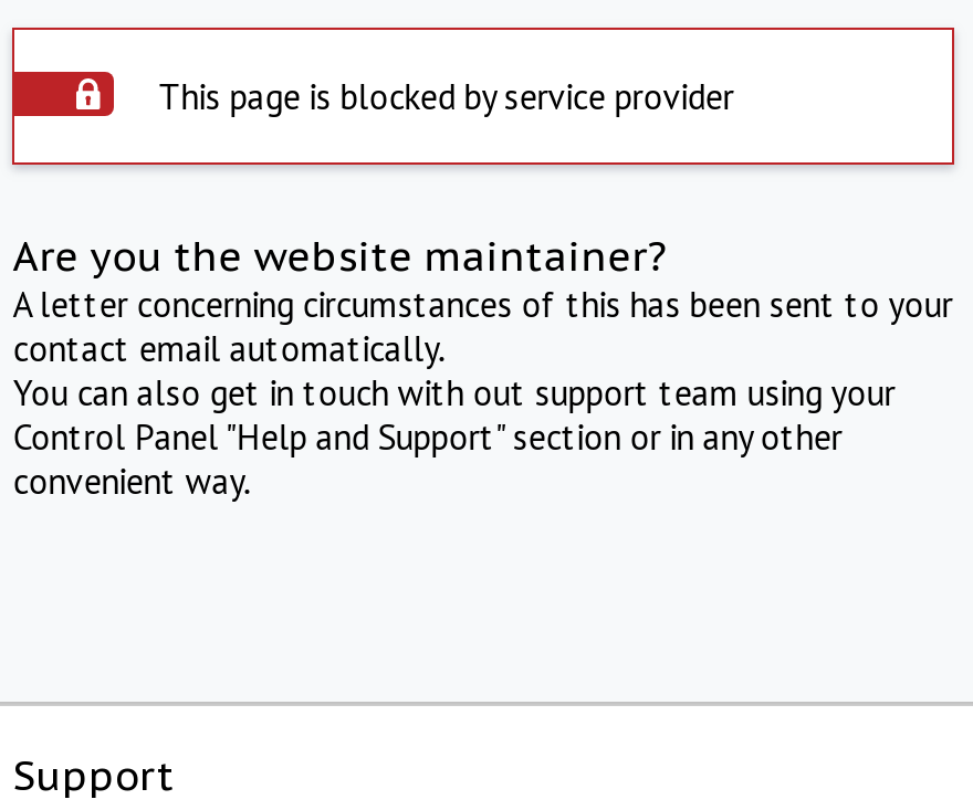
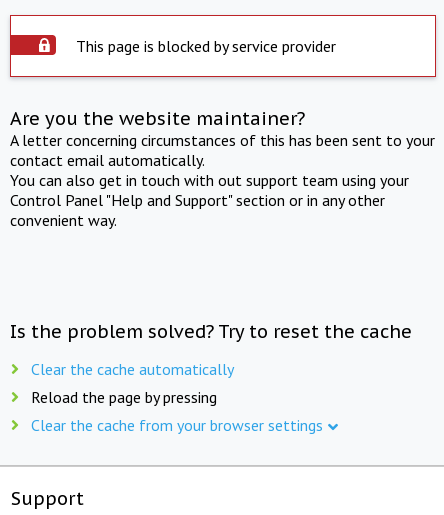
+ Is the problem solved? Try to reset the cache
+ Clear the cache automatically
+ Reload the page by pressing
+ Clear the cache from your browser settings
